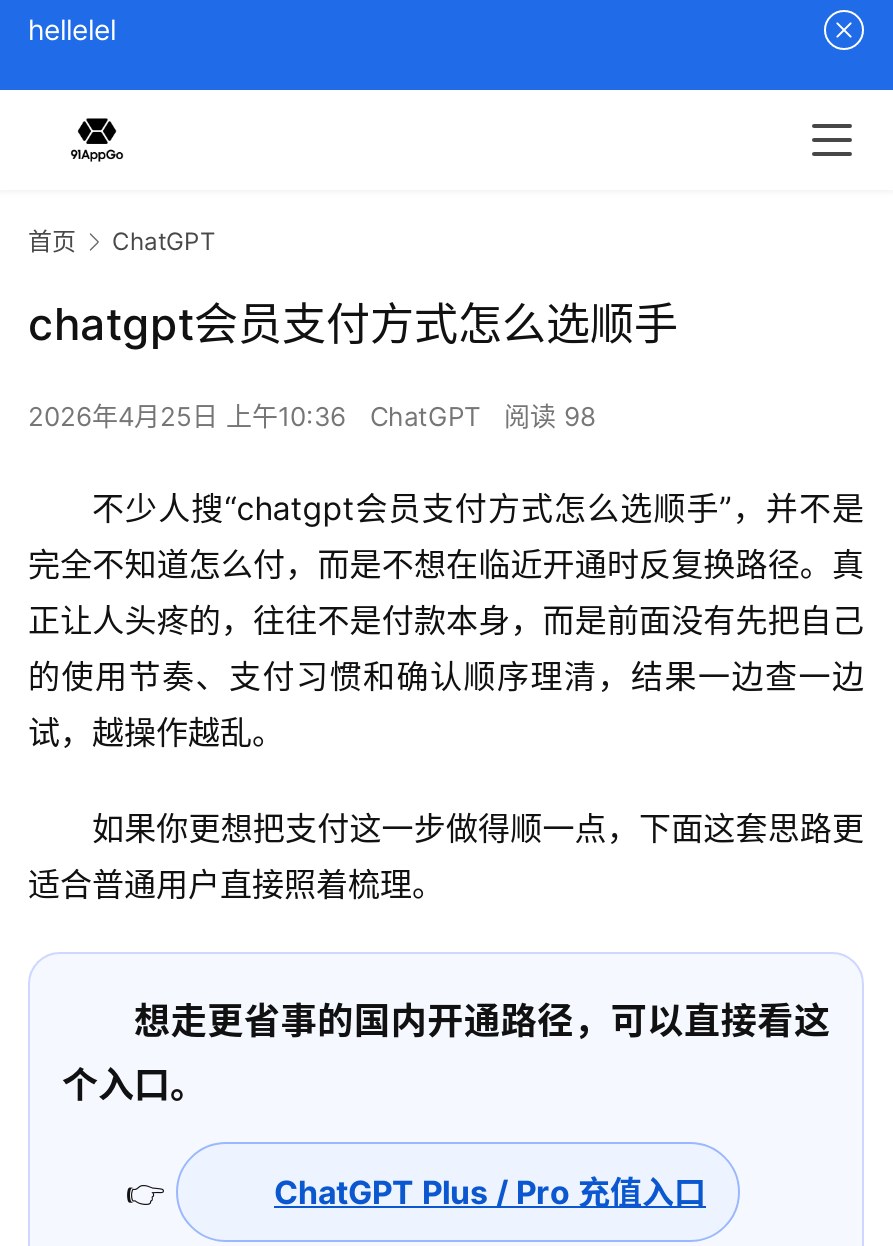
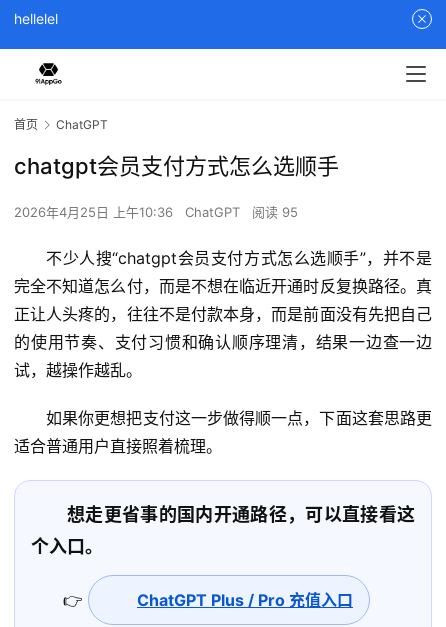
- 2026年4月25日 上午10:36 ChatGPT 阅读 98
+ 2026年4月25日 上午10:36 ChatGPT 阅读 95
